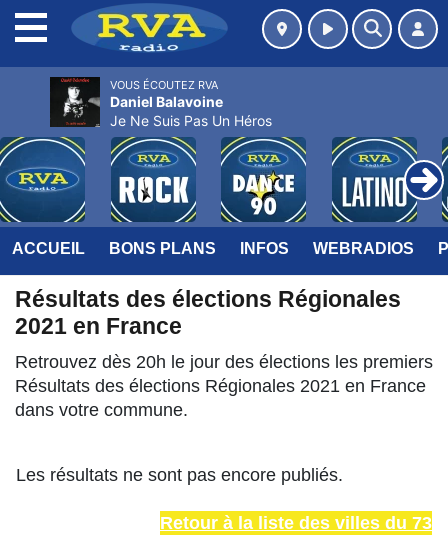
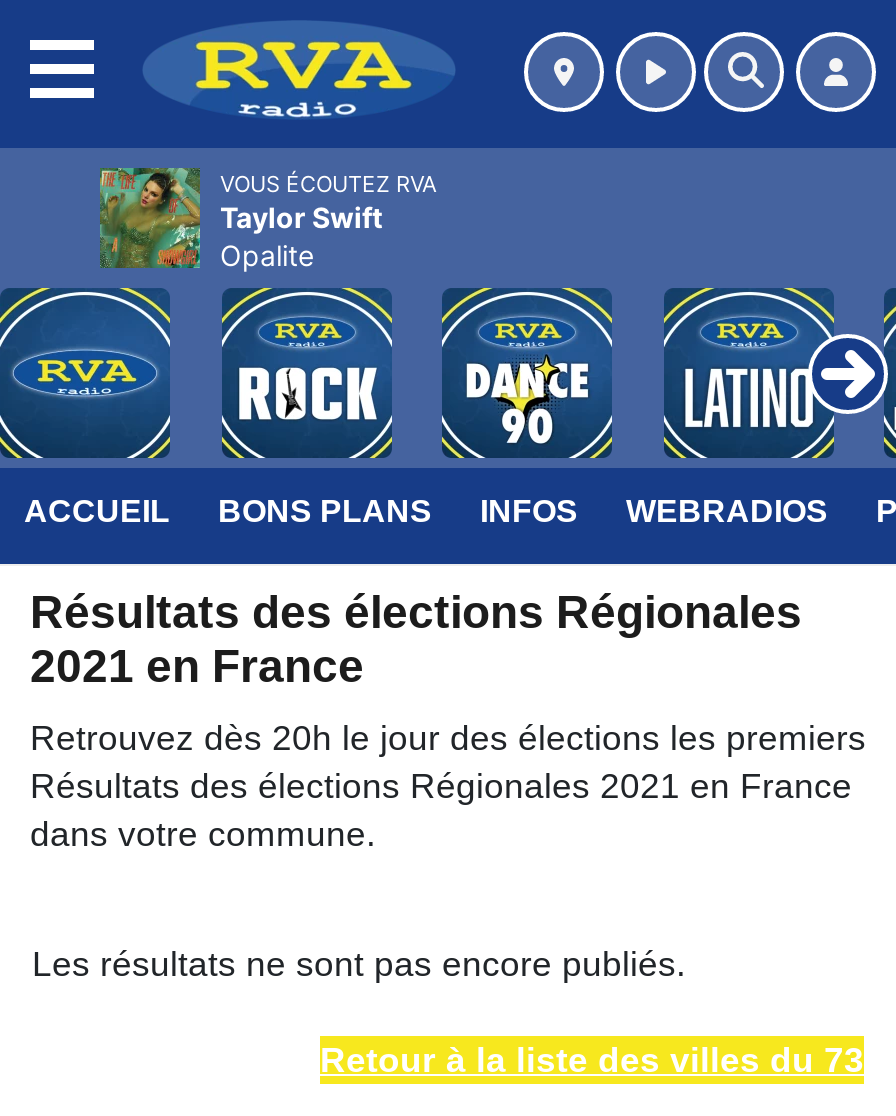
- [image]
- Daniel Balavoine
- Je Ne Suis Pas Un Héros
+ [image]
+ Taylor Swift
+ Opalite
